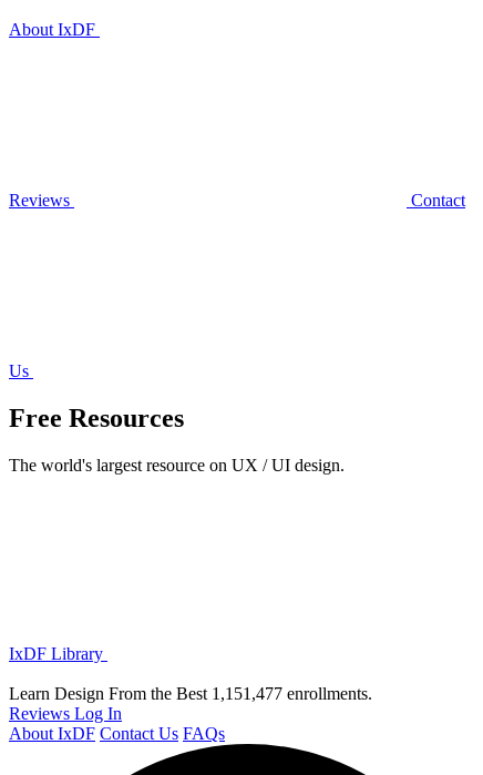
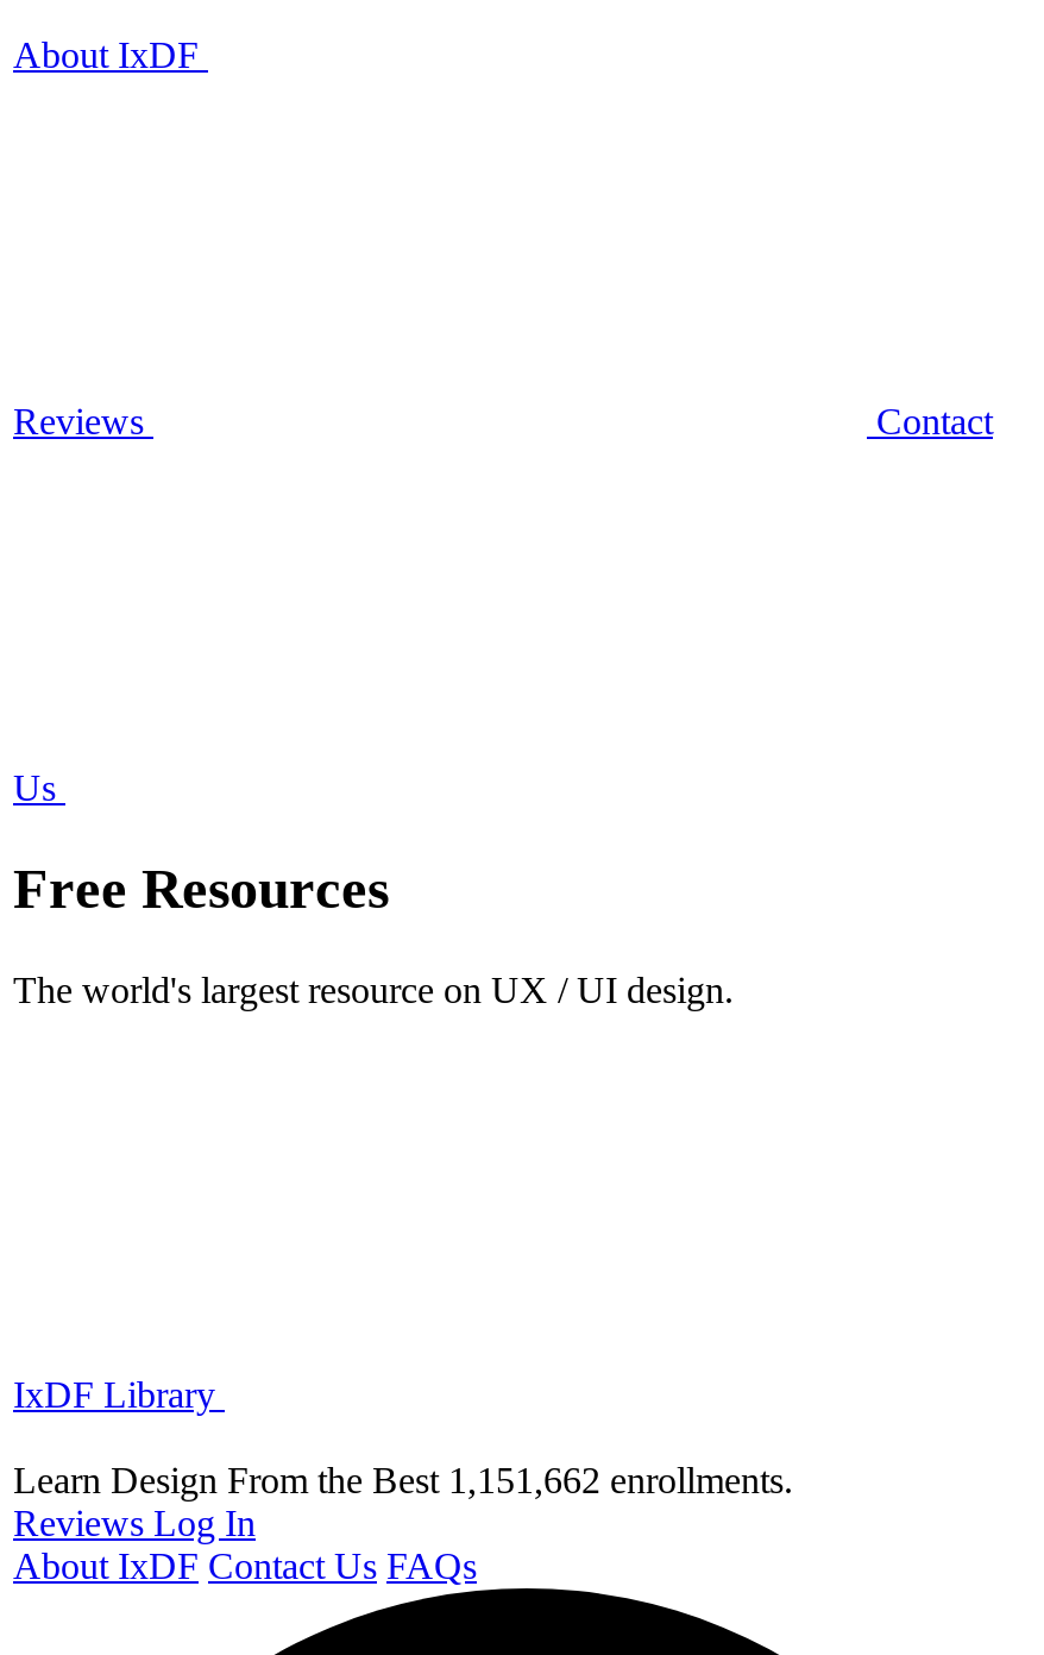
- Learn Design From the Best 1,151,477 enrollments.
+ Learn Design From the Best 1,151,662 enrollments.
